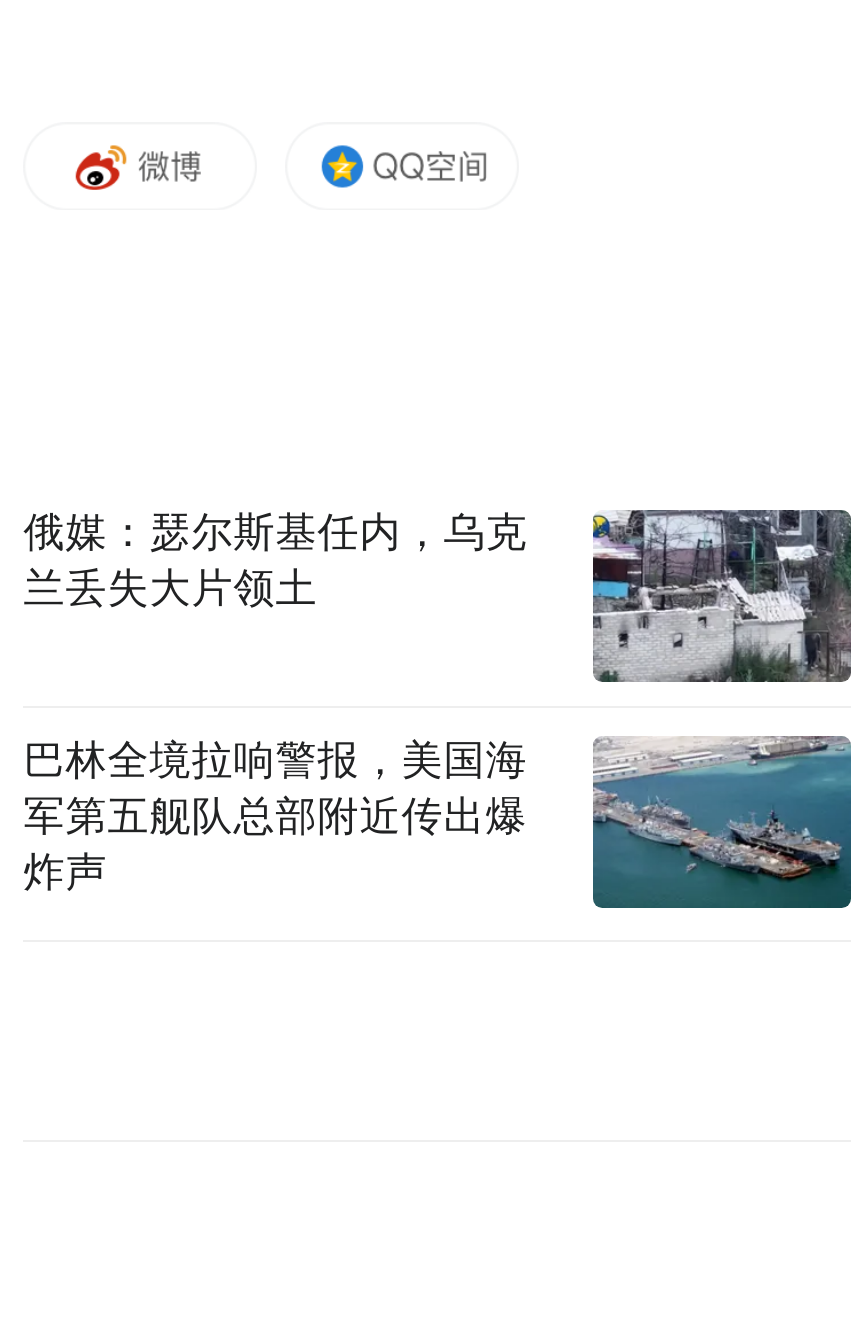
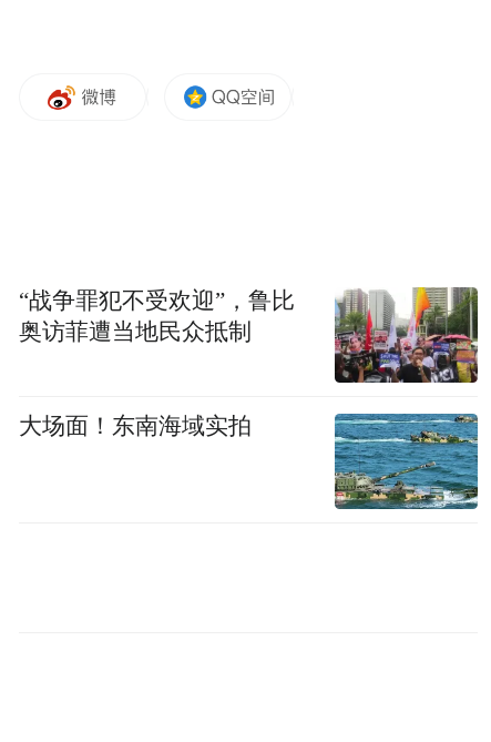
- [image]
- 俄媒：瑟尔斯基任内，乌克
- 兰丢失大片领土
+ [image]
+ “战争罪犯不受欢迎”，鲁比
+ 奥访菲遭当地民众抵制

- 巴林全境拉响警报，美国海
- 军第五舰队总部附近传出爆
- 炸声
+ 大场面！东南海域实拍

- [image]
+ [image]
